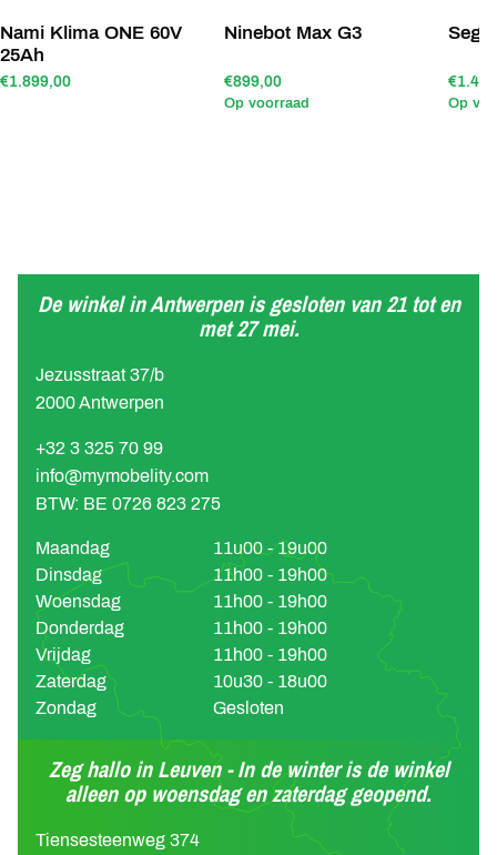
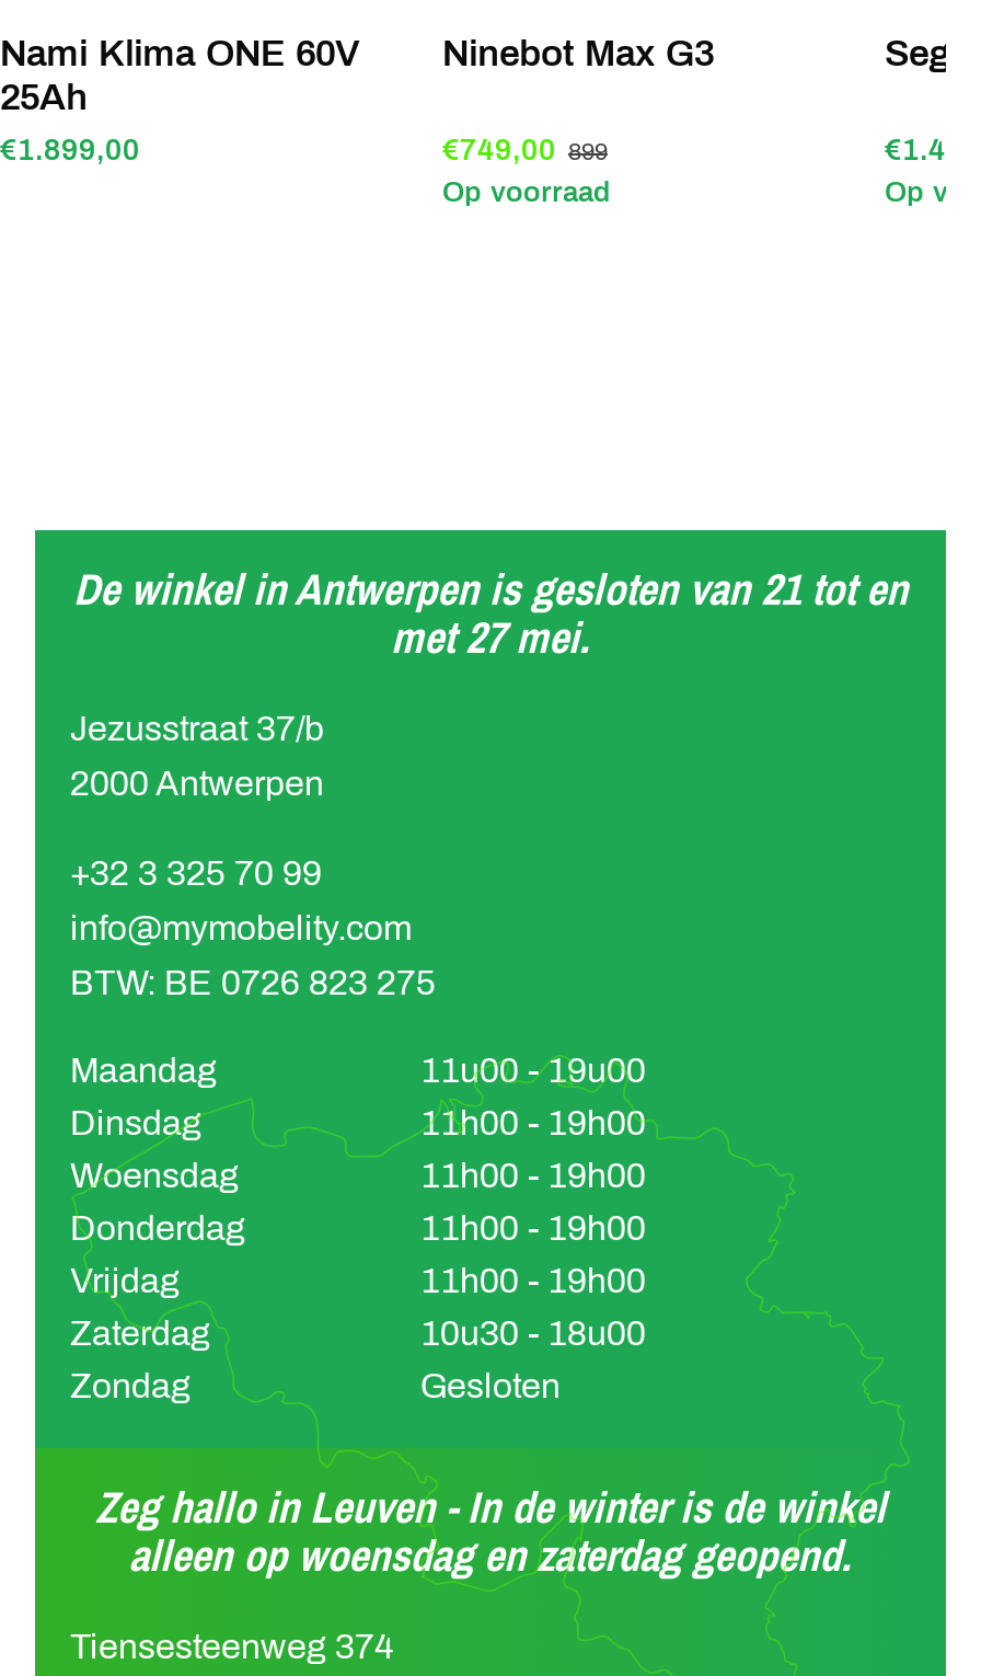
- €899,00
+ €749,00 899
